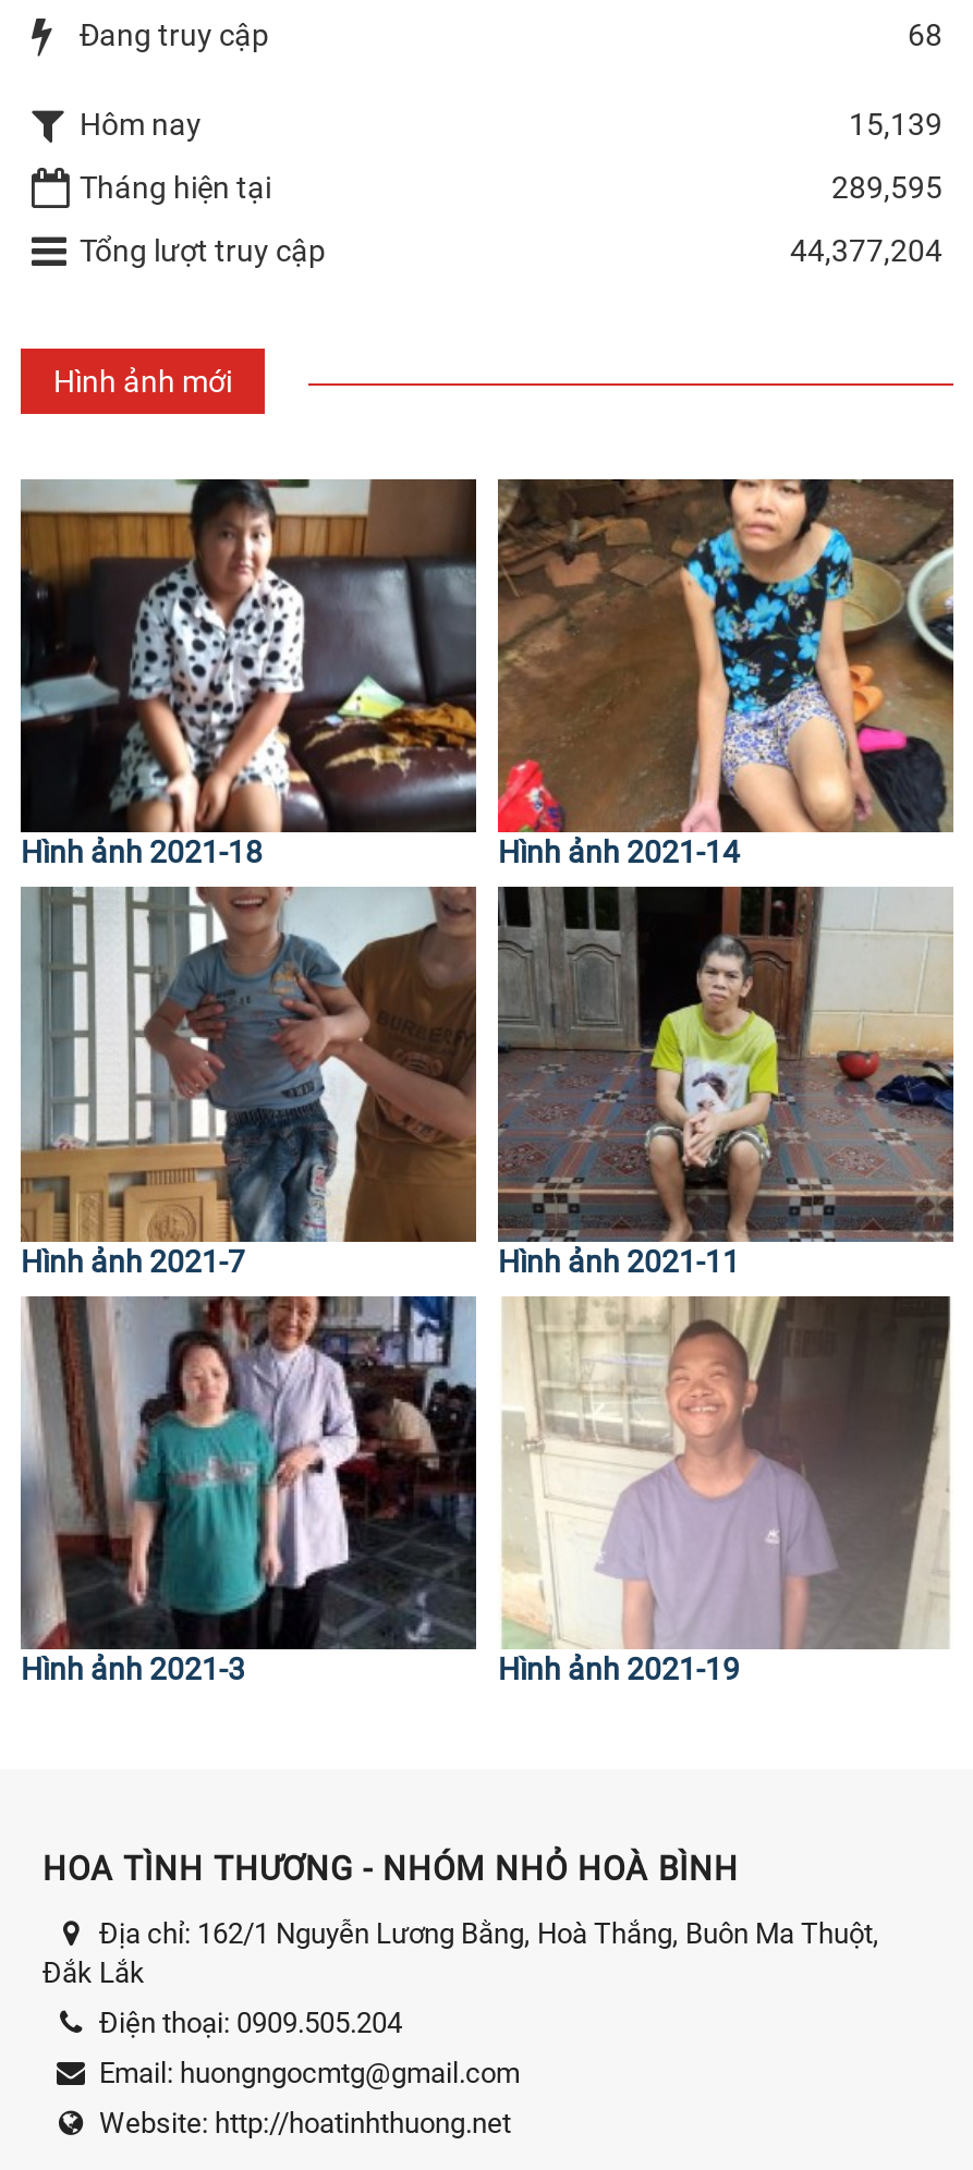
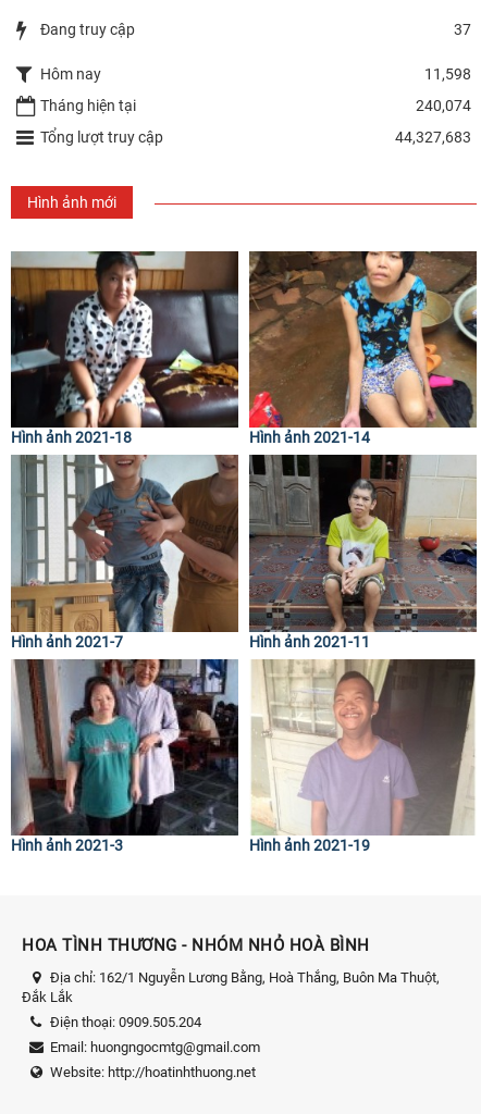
- 68
+ 37

- 15,139
+ 11,598

- 289,595
+ 240,074

- 44,377,204
+ 44,327,683
